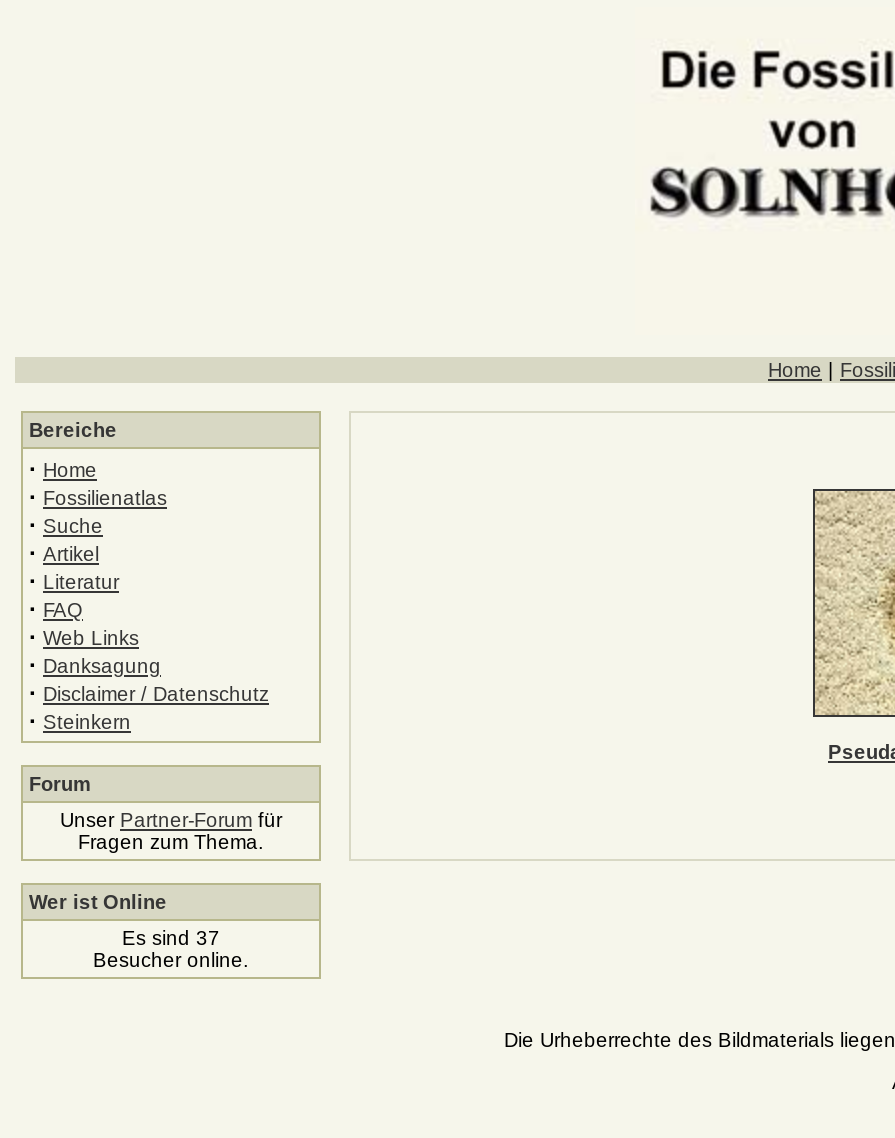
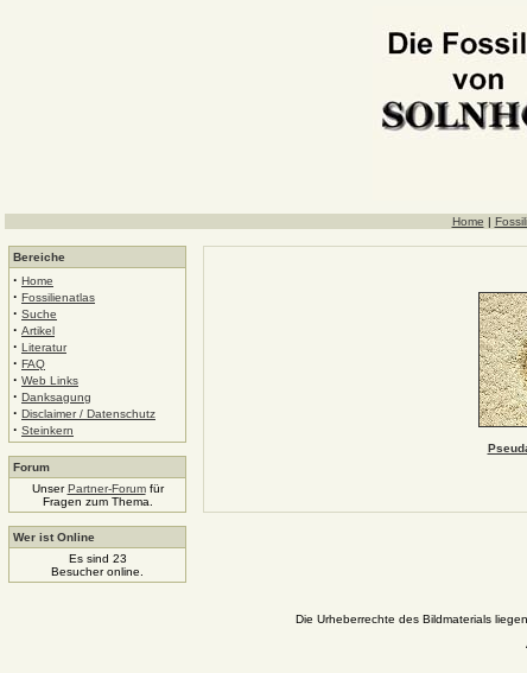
- Es sind 37
+ Es sind 23
